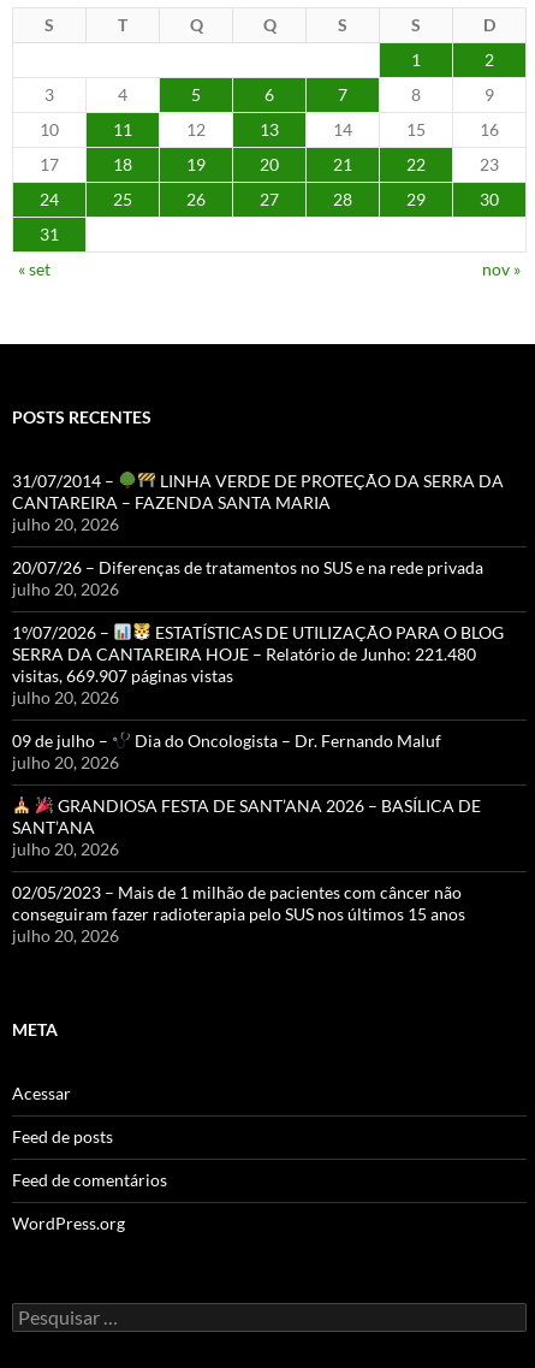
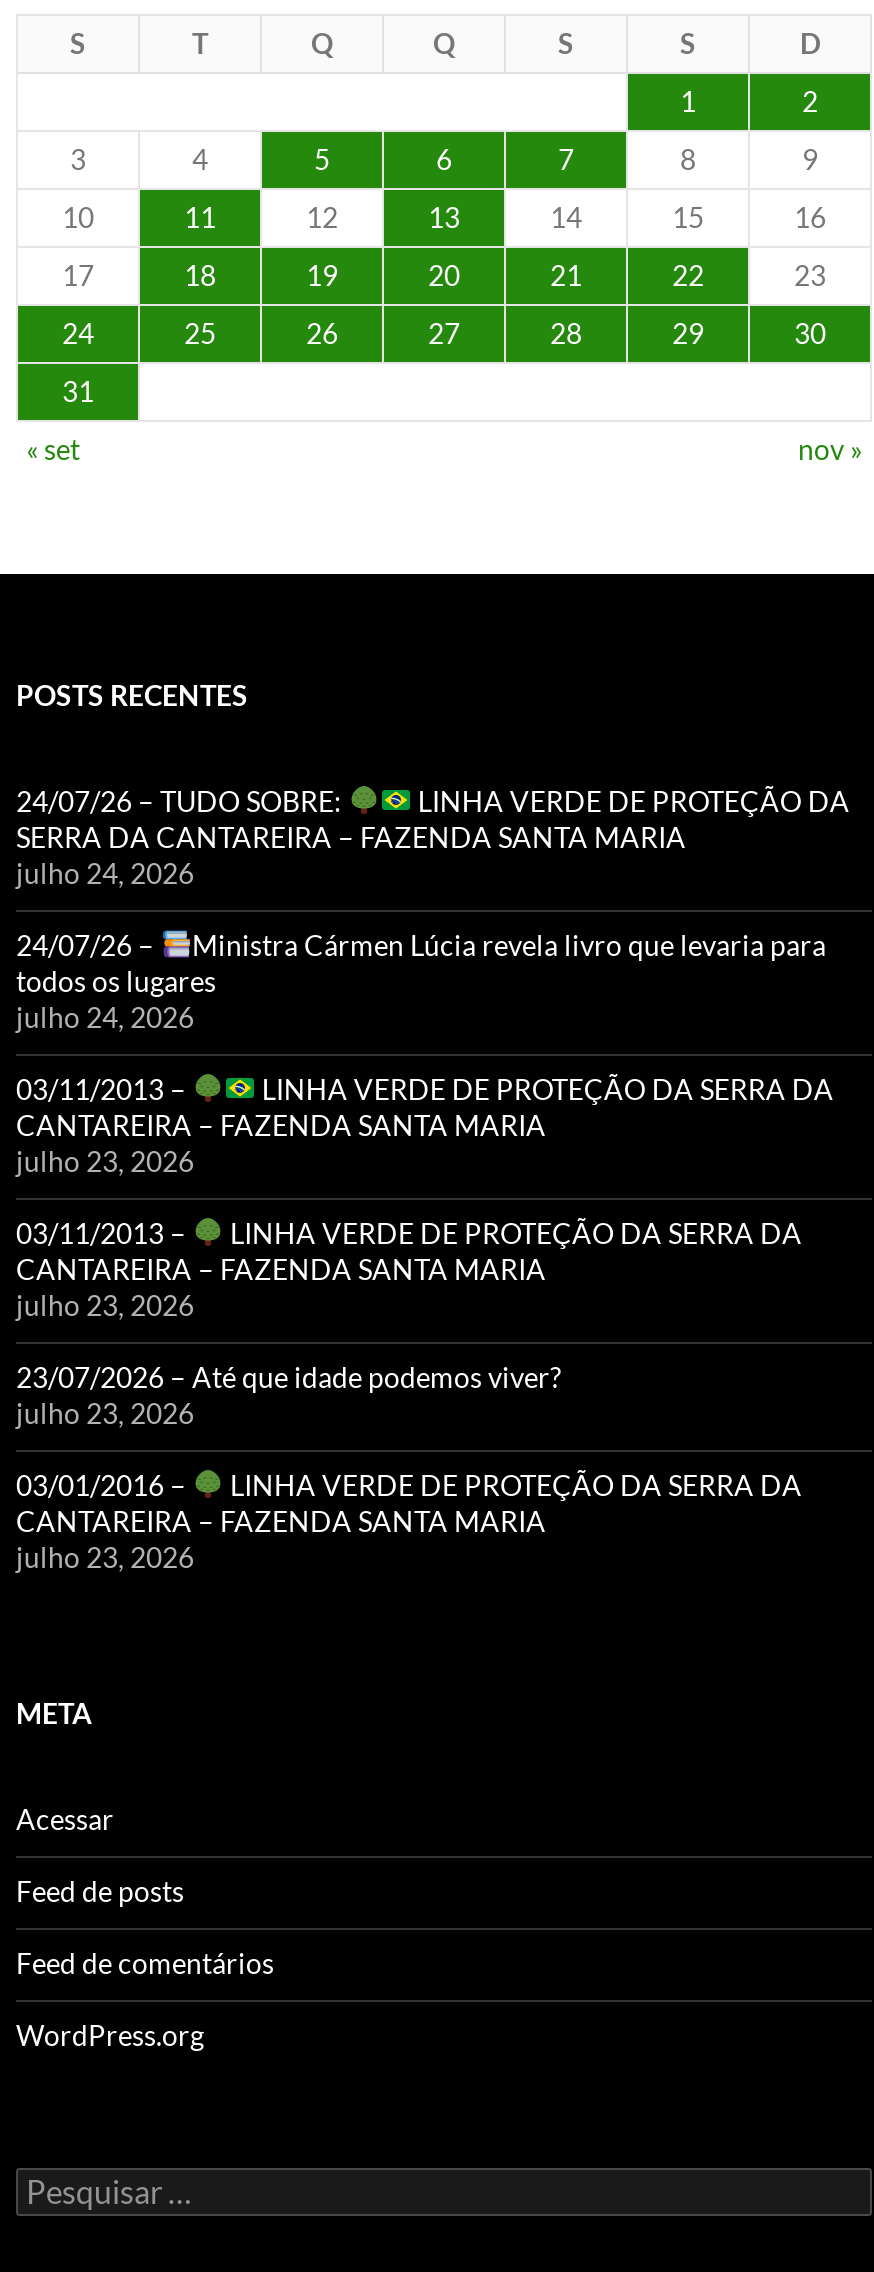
- 31/07/2014 –
+ 24/07/26 – TUDO SOBRE:
+ LINHA VERDE DE PROTEÇÃO DA
+ SERRA DA CANTAREIRA – FAZENDA SANTA MARIA
+ julho 24, 2026
+ 24/07/26 –
+ Ministra Cármen Lúcia revela livro que levaria para
+ todos os lugares
+ julho 24, 2026
+ 03/11/2013 –

moved down: LINHA VERDE DE PROTEÇÃO DA SERRA DA | CANTAREIRA – FAZENDA SANTA MARIA

- julho 20, 2026
- 20/07/26 – Diferenças de tratamentos no SUS e na rede privada
- julho 20, 2026
- 1º/07/2026 –
- ESTATÍSTICAS DE UTILIZAÇÃO PARA O BLOG
- SERRA DA CANTAREIRA HOJE – Relatório de Junho: 221.480
- visitas, 669.907 páginas vistas
- julho 20, 2026
- 09 de julho –
- Dia do Oncologista – Dr. Fernando Maluf
- julho 20, 2026
- GRANDIOSA FESTA DE SANT’ANA 2026 – BASÍLICA DE
- SANT’ANA
- julho 20, 2026
- 02/05/2023 – Mais de 1 milhão de pacientes com câncer não
- conseguiram fazer radioterapia pelo SUS nos últimos 15 anos
- julho 20, 2026
+ julho 23, 2026
+ 03/11/2013 –
+ LINHA VERDE DE PROTEÇÃO DA SERRA DA
+ CANTAREIRA – FAZENDA SANTA MARIA
+ julho 23, 2026
+ 23/07/2026 – Até que idade podemos viver?
+ julho 23, 2026
+ 03/01/2016 –
+ LINHA VERDE DE PROTEÇÃO DA SERRA DA
+ CANTAREIRA – FAZENDA SANTA MARIA
+ julho 23, 2026
